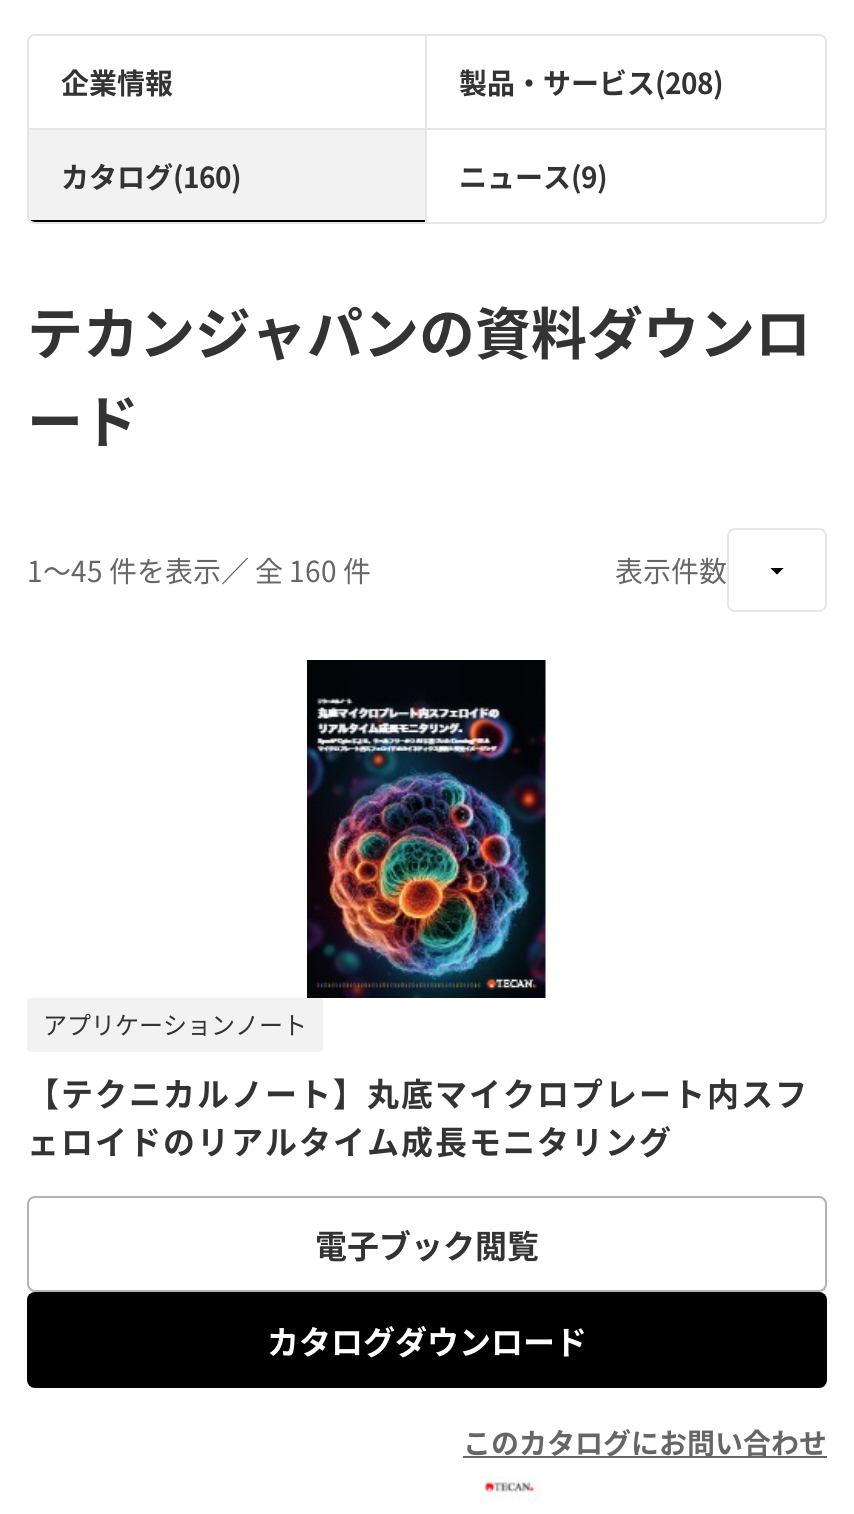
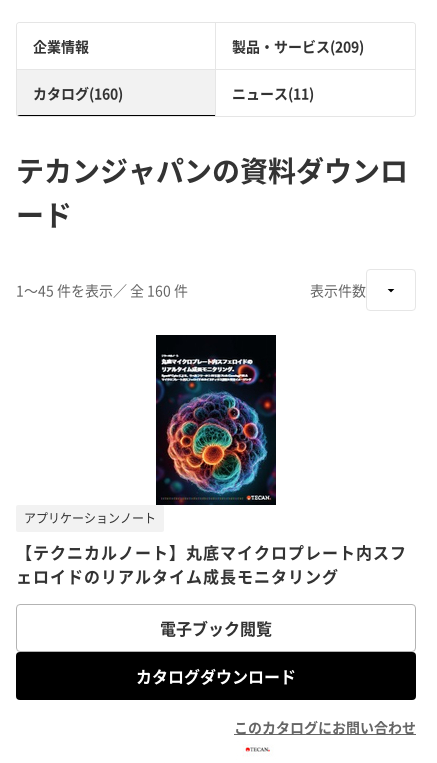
- 製品・サービス(208)
+ 製品・サービス(209)

- ニュース(9)
+ ニュース(11)
